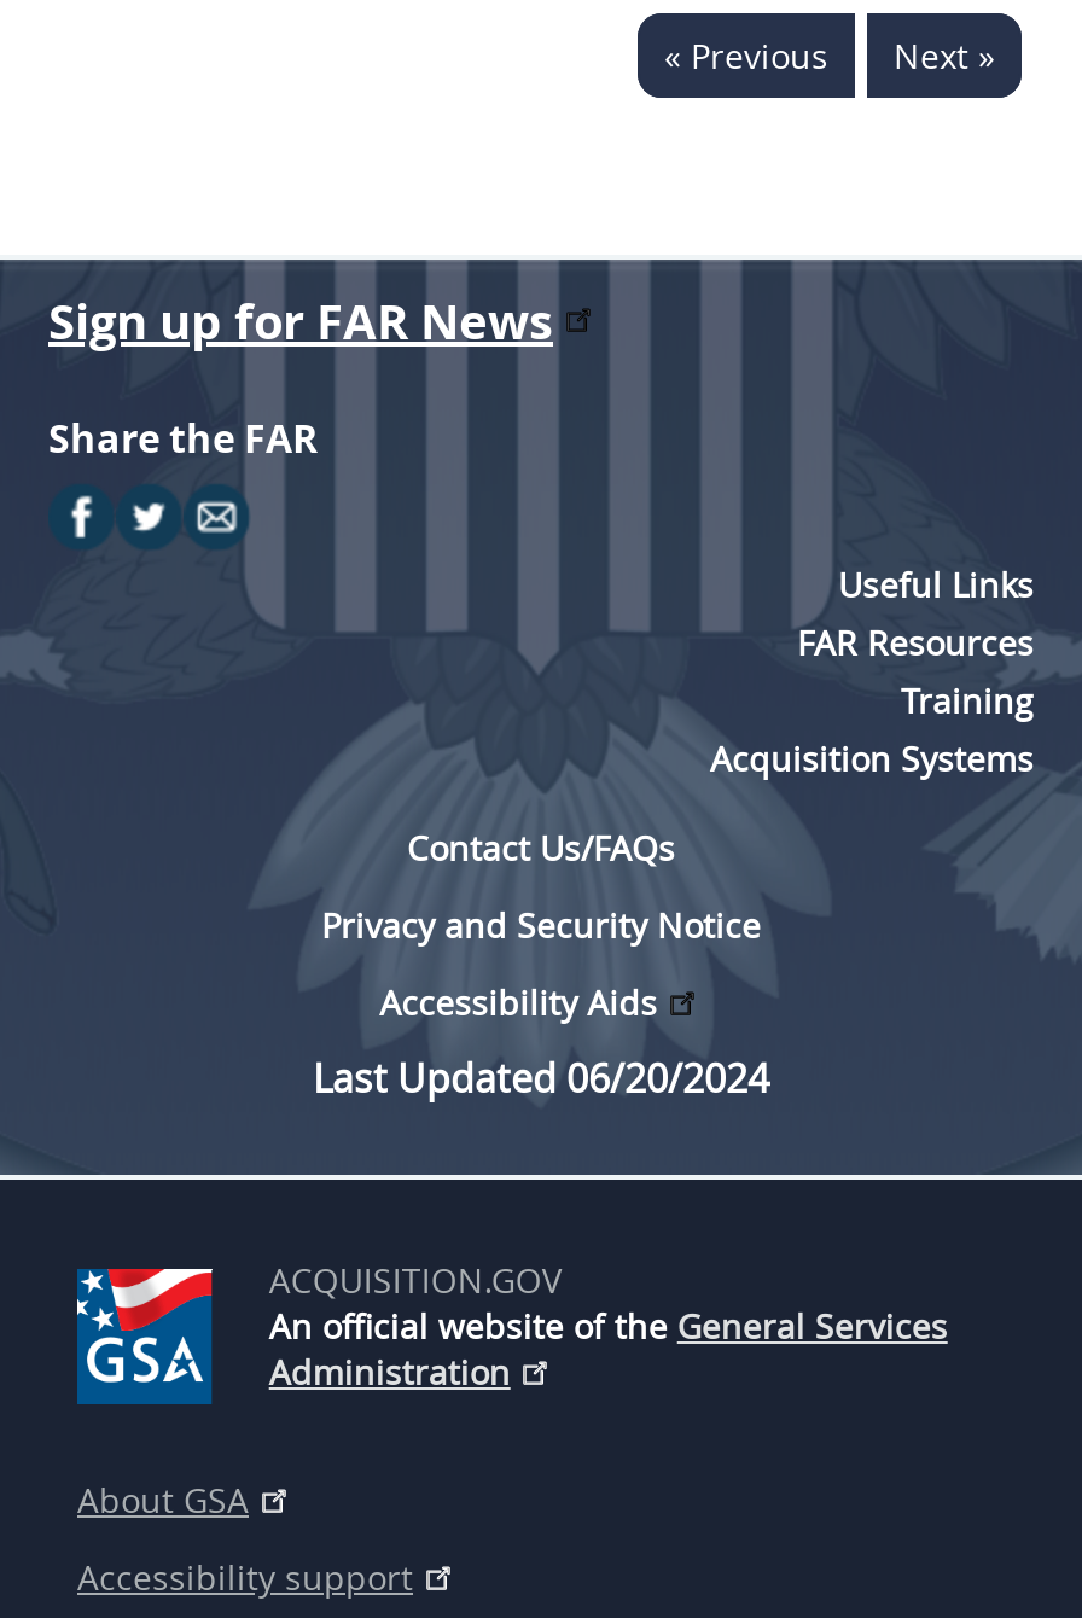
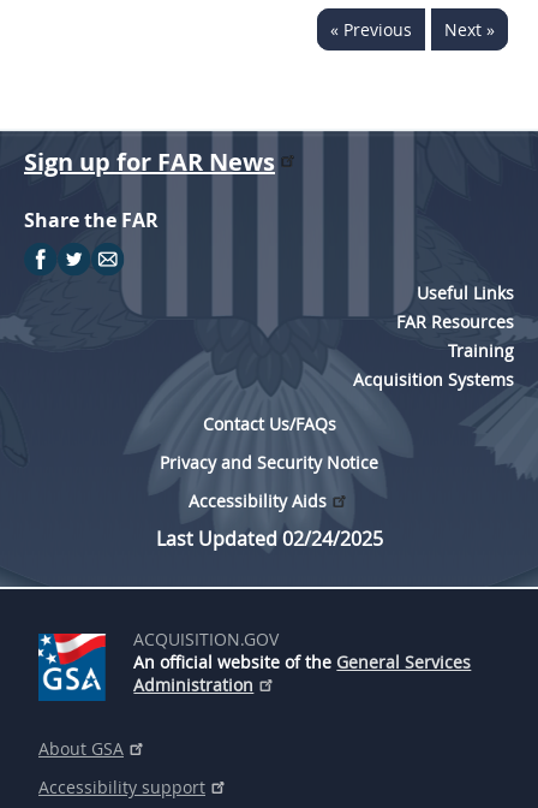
- Last Updated 06/20/2024
+ Last Updated 02/24/2025
